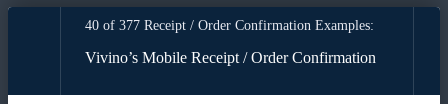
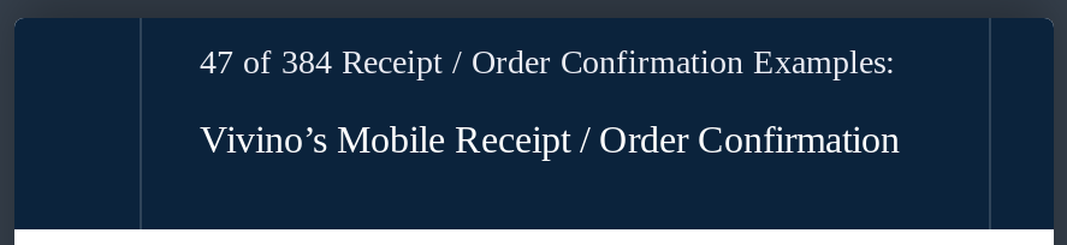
- 40 of 377 Receipt / Order Confirmation Examples:
+ 47 of 384 Receipt / Order Confirmation Examples:
